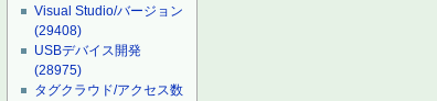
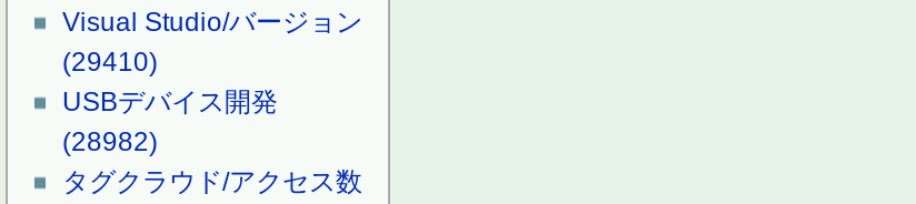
- (29408)
+ (29410)

- (28975)
+ (28982)
